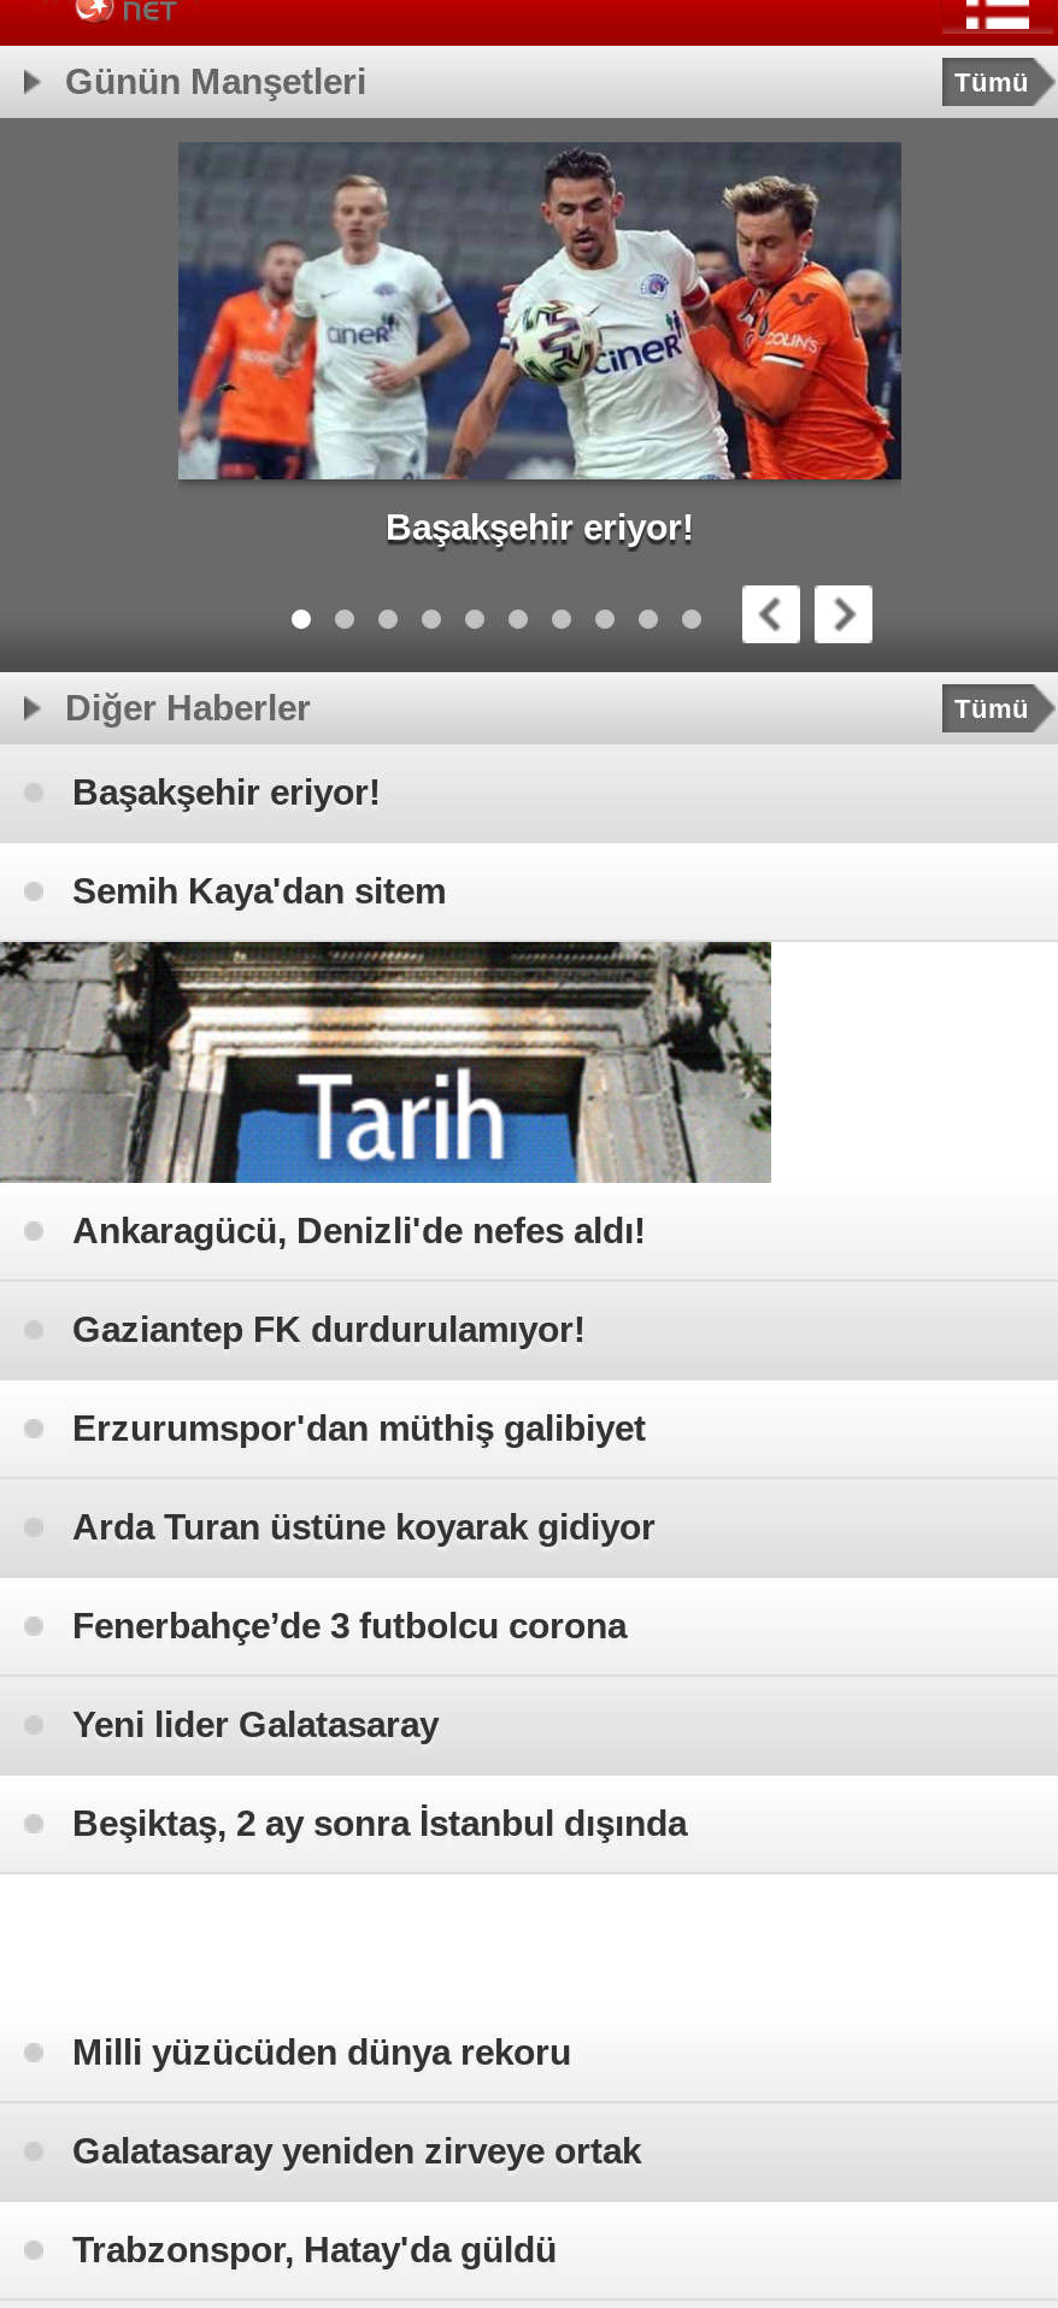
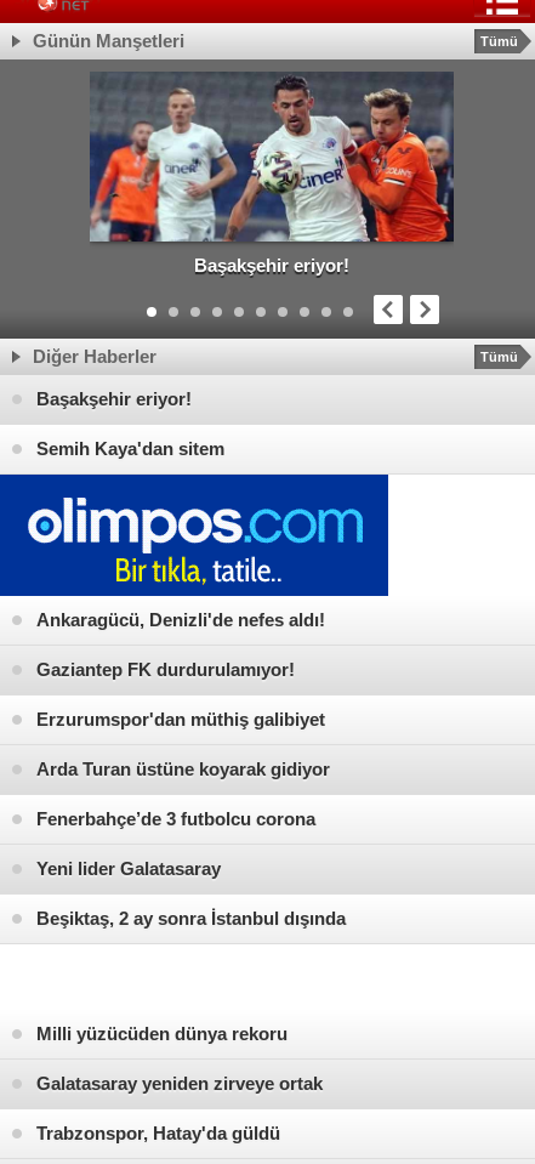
- [image]
+ [image]
